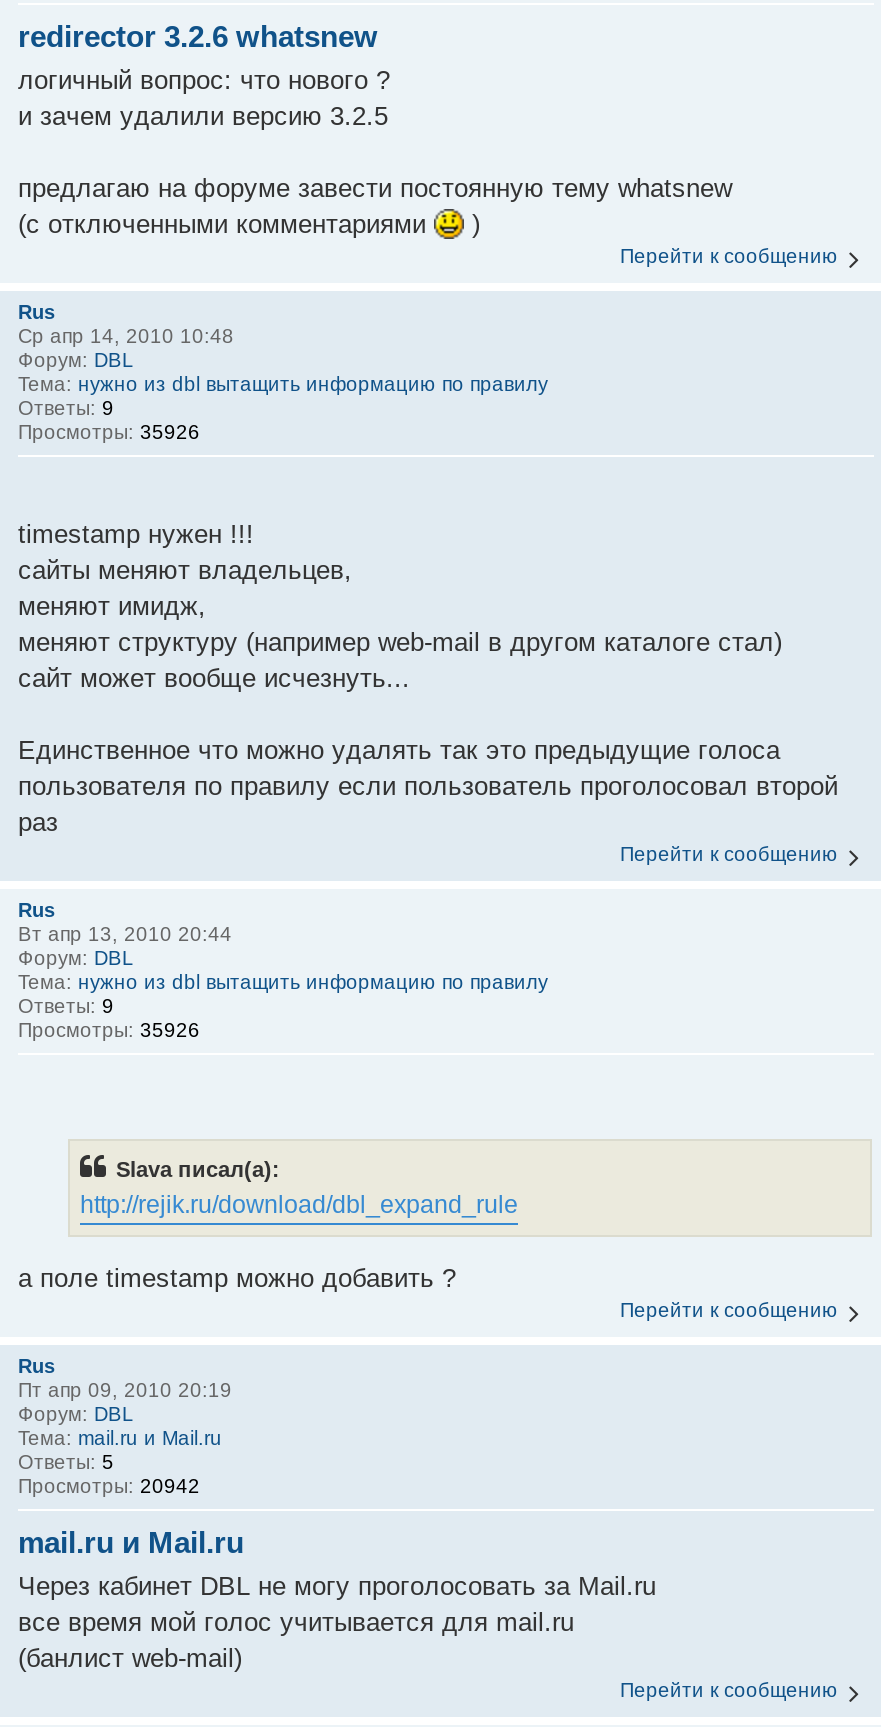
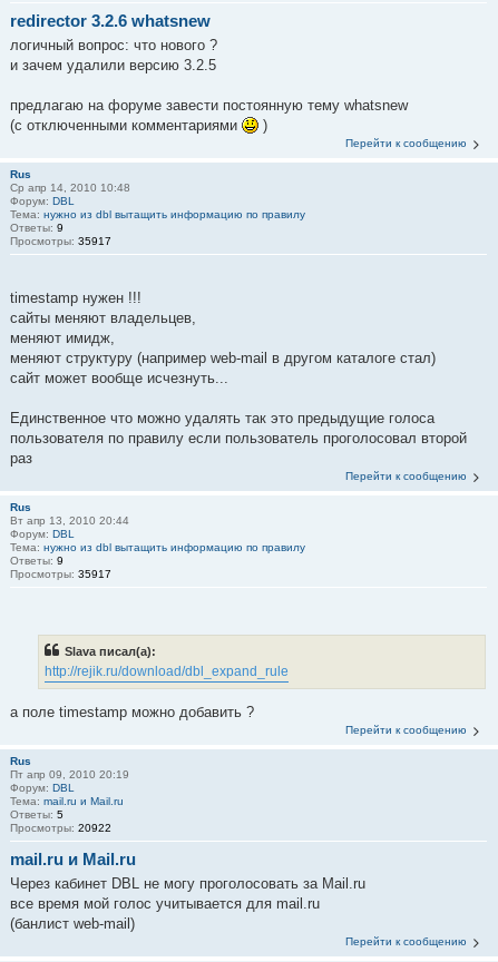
- Просмотры: 35926
+ Просмотры: 35917

- Просмотры: 35926
+ Просмотры: 35917

- Просмотры: 20942
+ Просмотры: 20922
